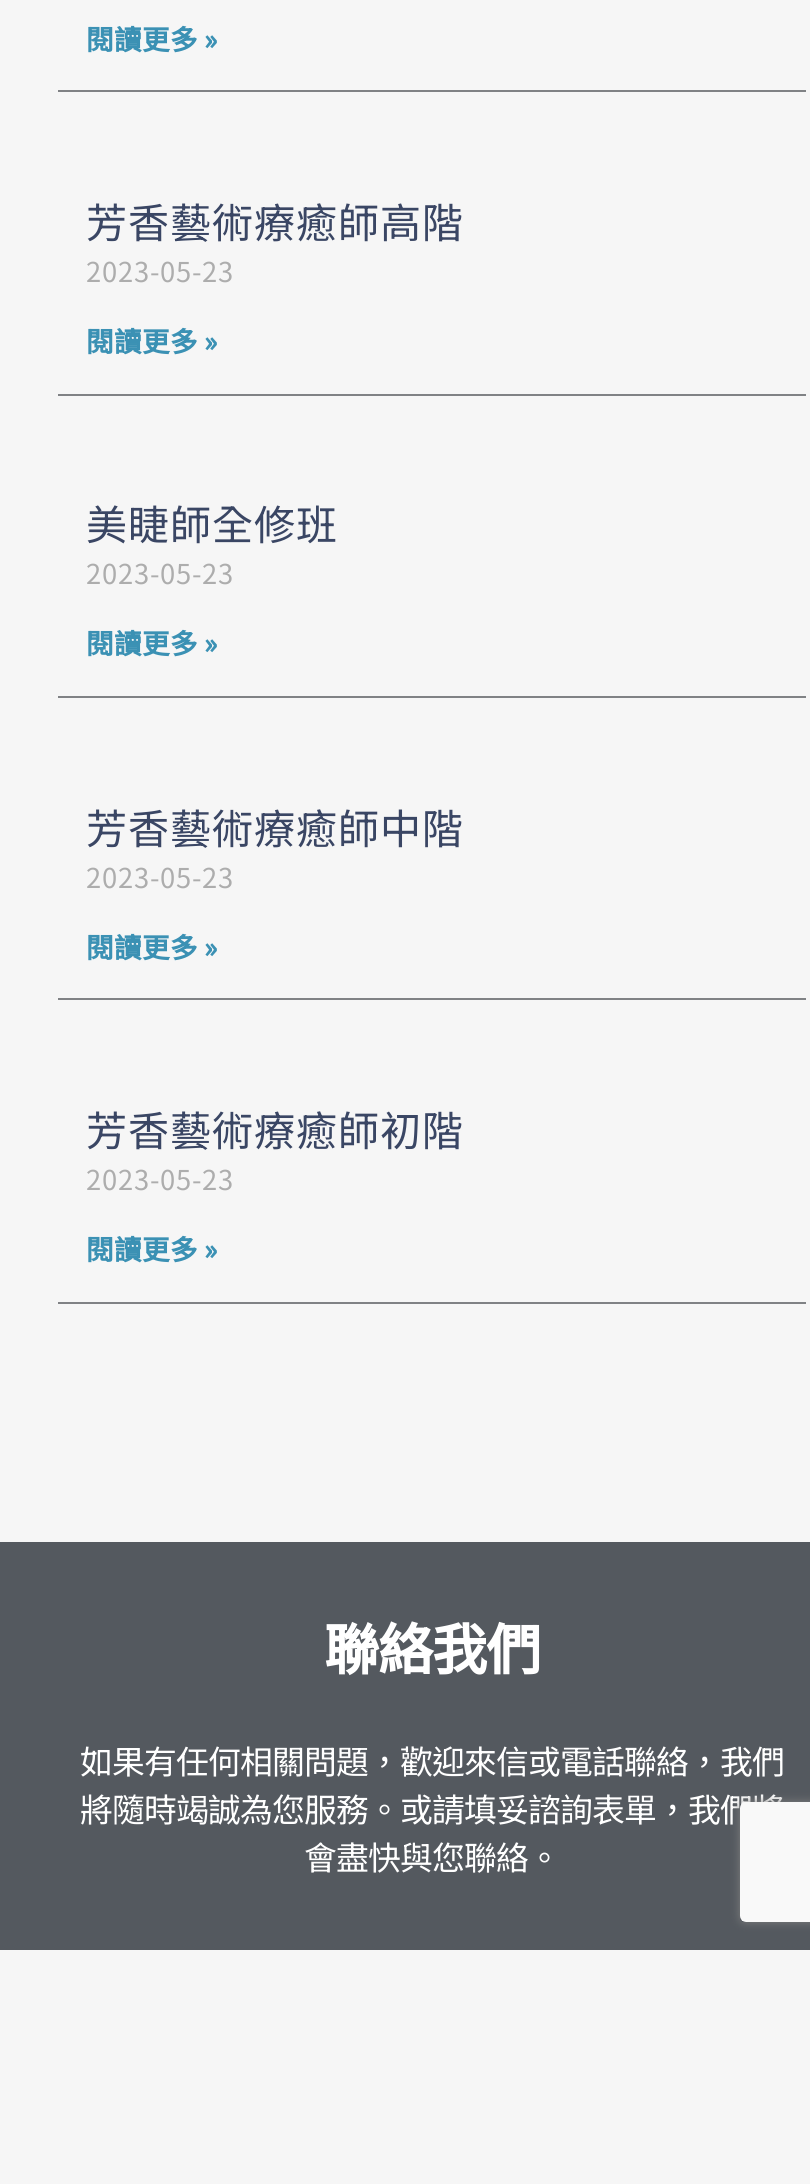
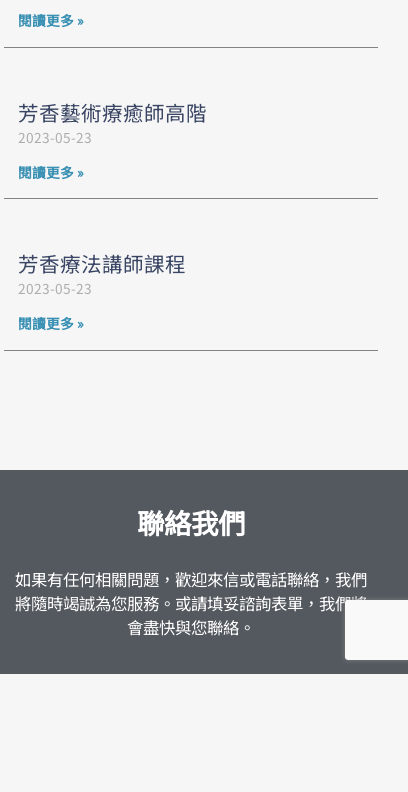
- 美睫師全修班
- 2023-05-23
- 閱讀更多 »
- 芳香藝術療癒師中階
- 2023-05-23
- 閱讀更多 »
- 芳香藝術療癒師初階
+ 芳香療法講師課程
